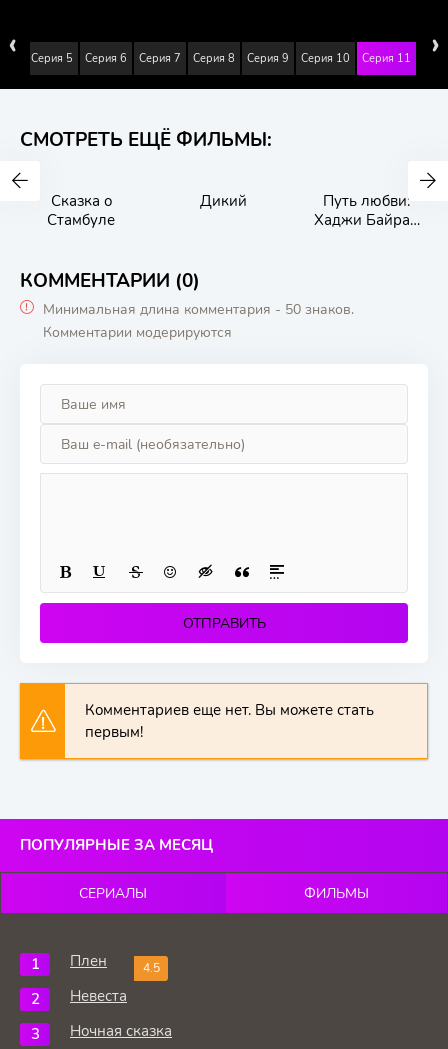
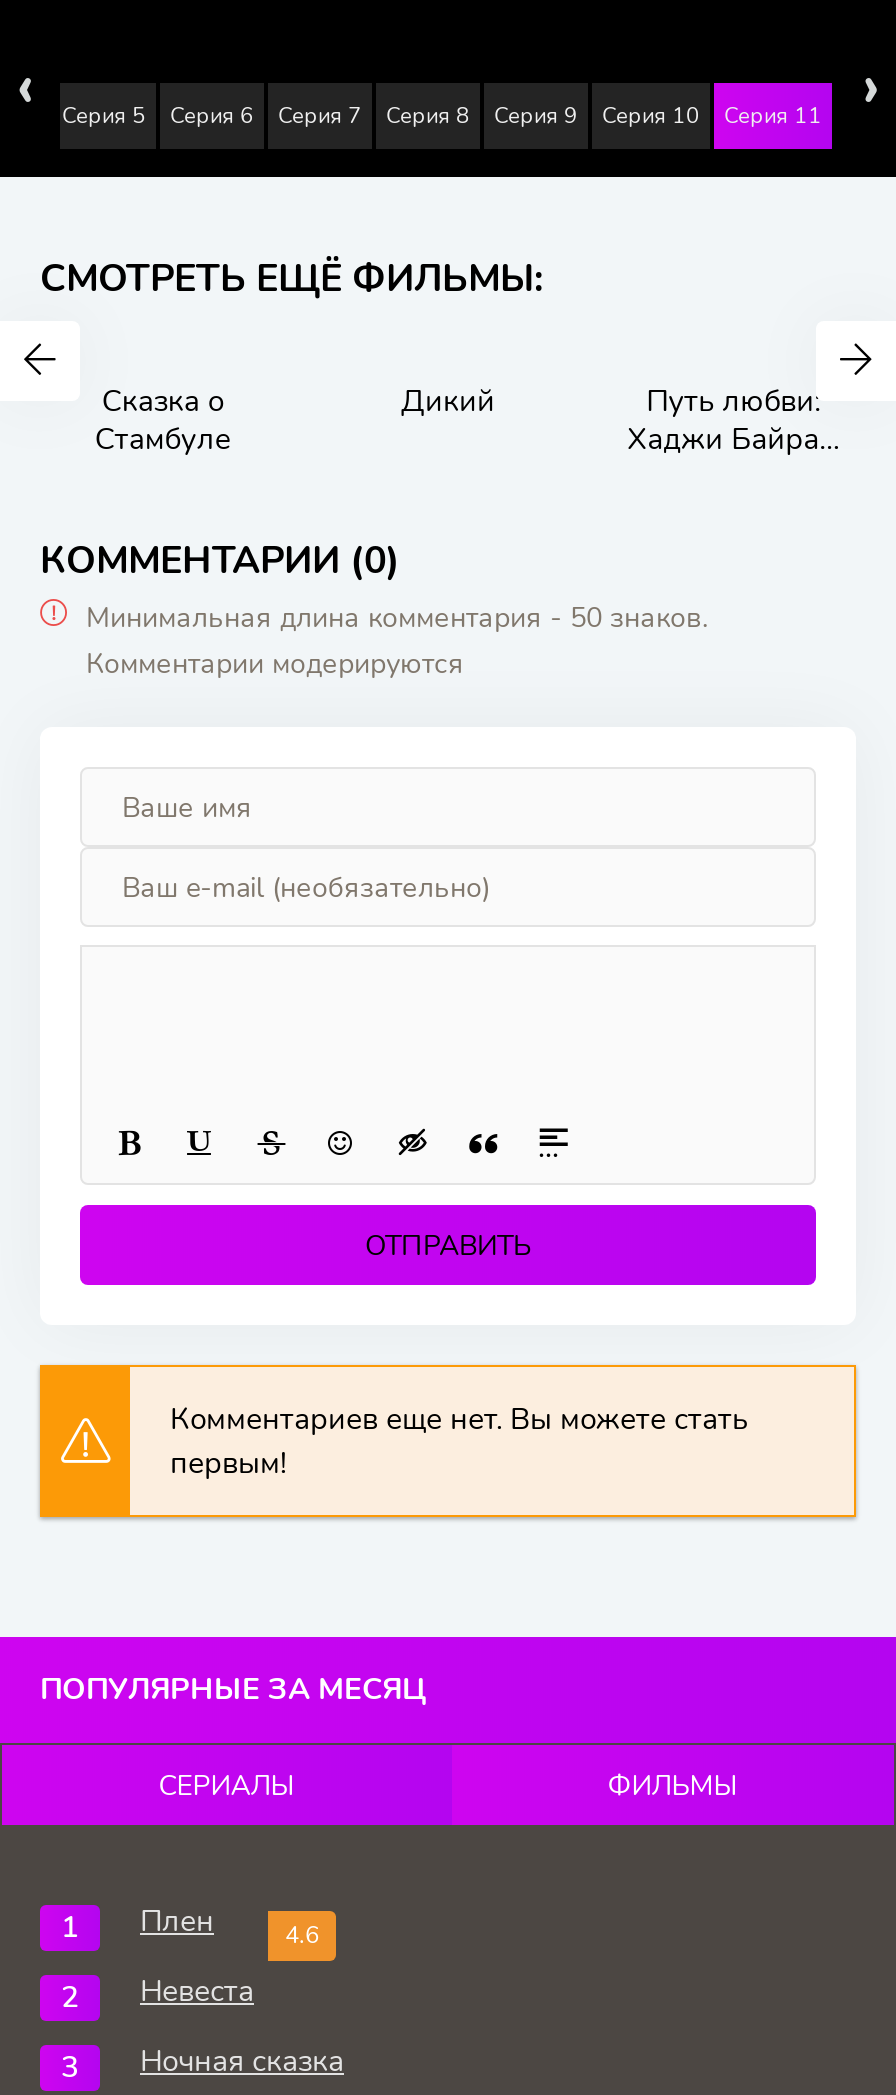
- 4.5
+ 4.6
